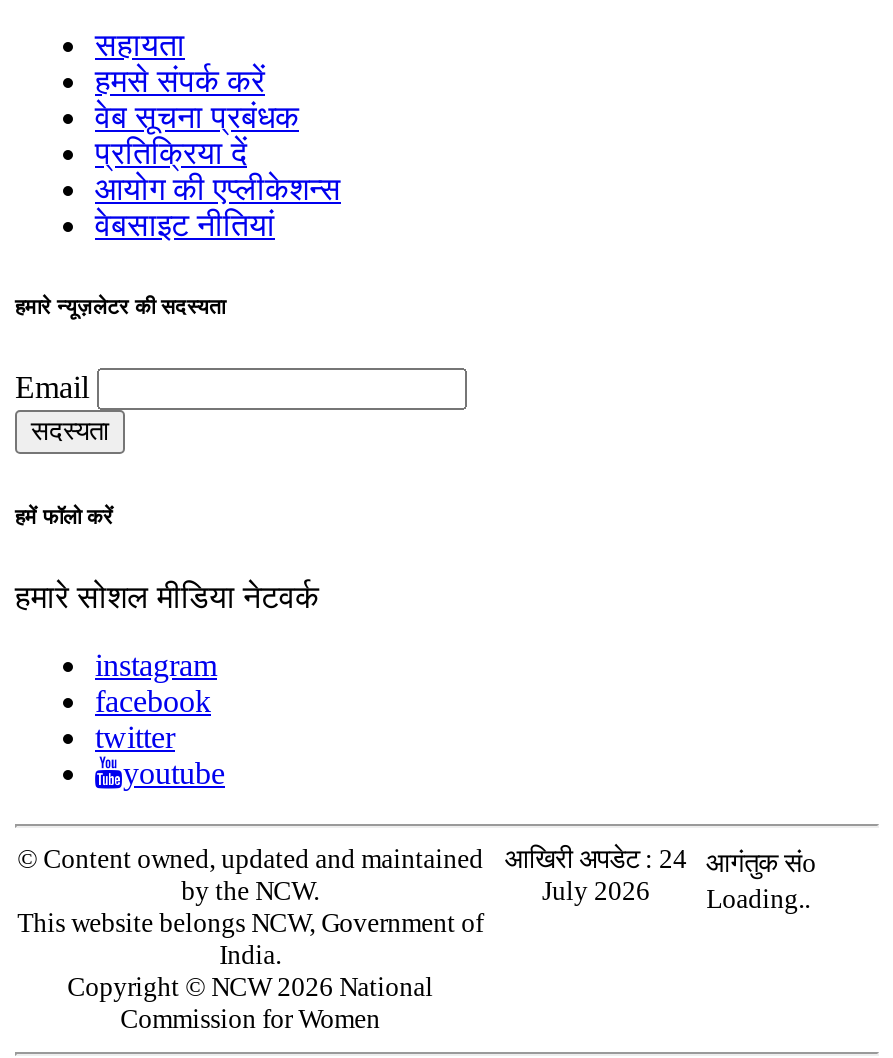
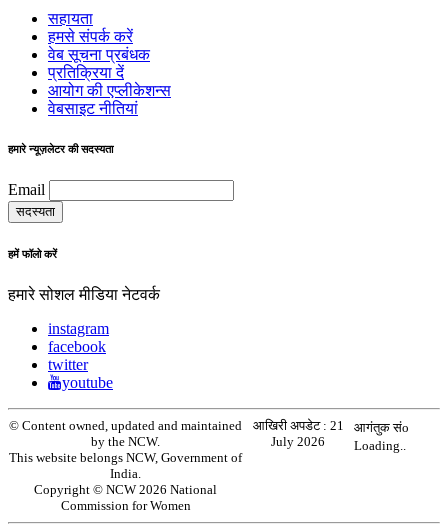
- आखिरी अपडेट : 24
+ आखिरी अपडेट : 21
